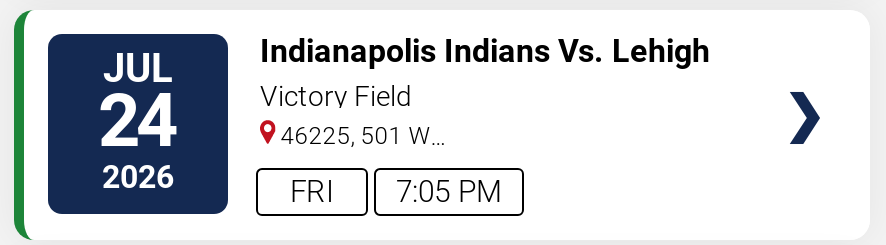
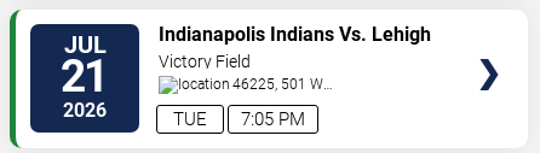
- 24
+ 21

- FRI
+ TUE
